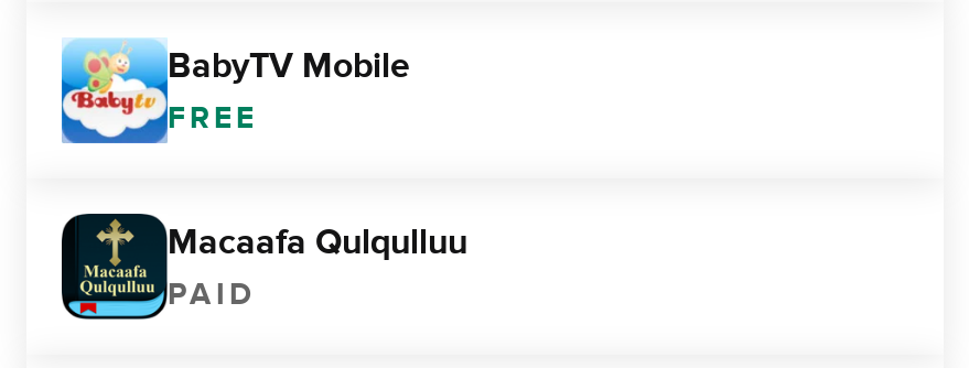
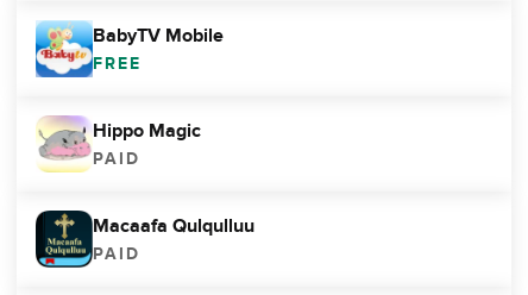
+ [image]
+ Hippo Magic
+ PAID
